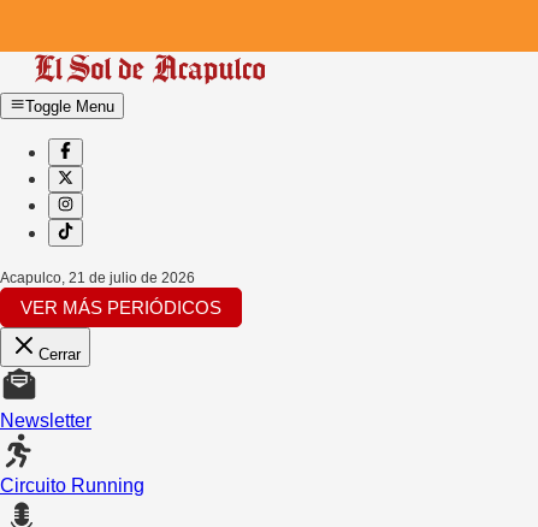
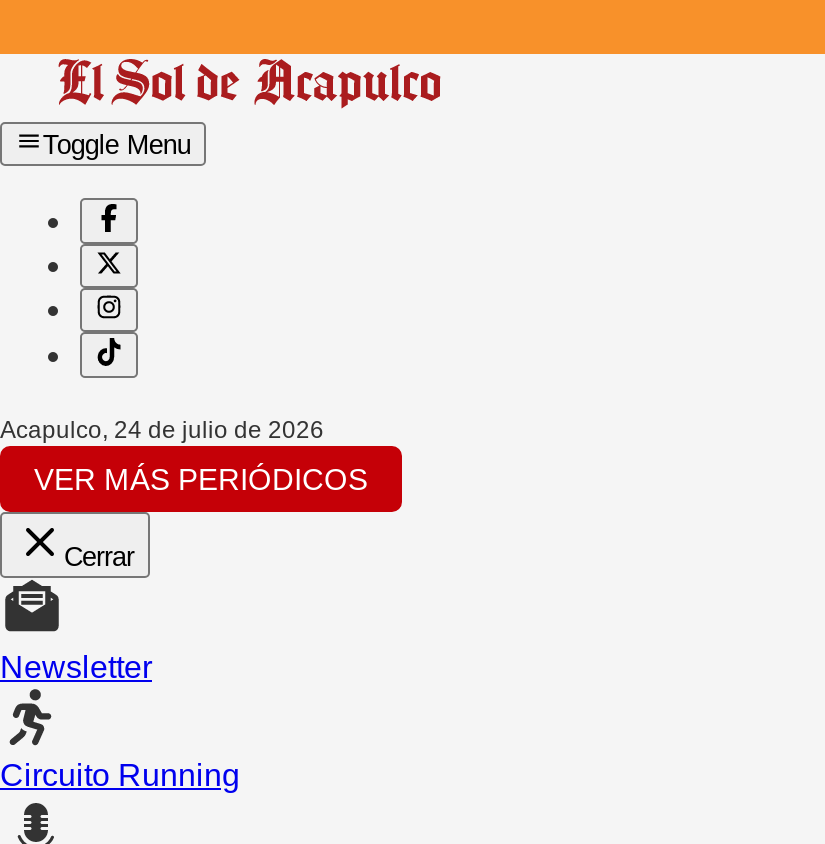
- Acapulco, 21 de julio de 2026
+ Acapulco, 24 de julio de 2026
